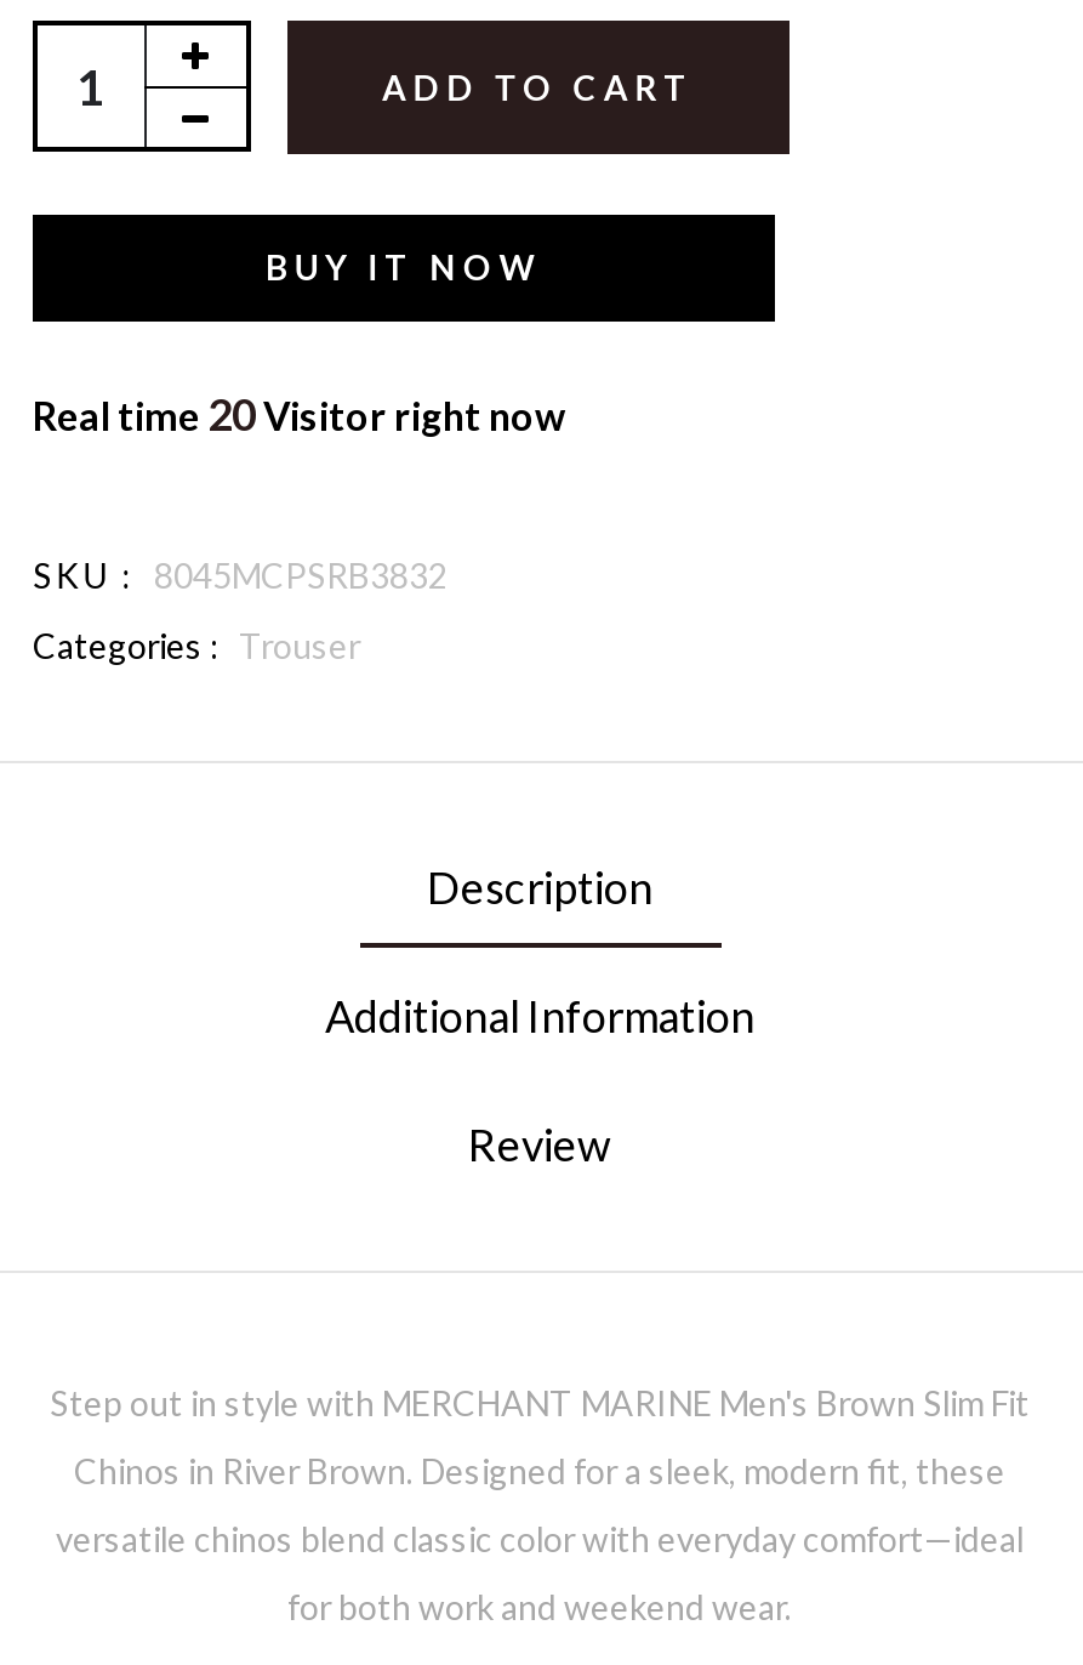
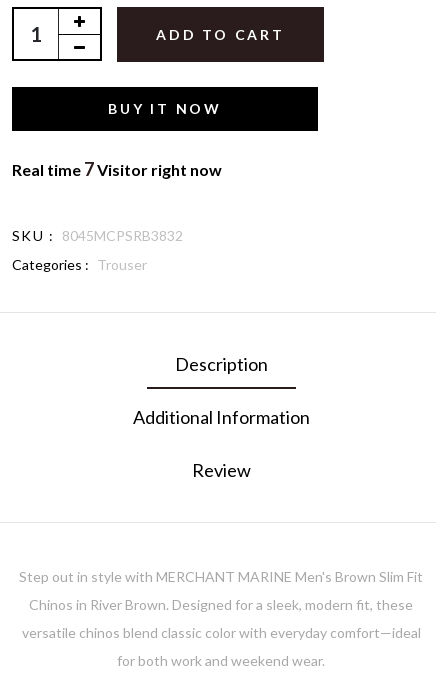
- Real time 20Visitor right now
+ Real time 7Visitor right now
